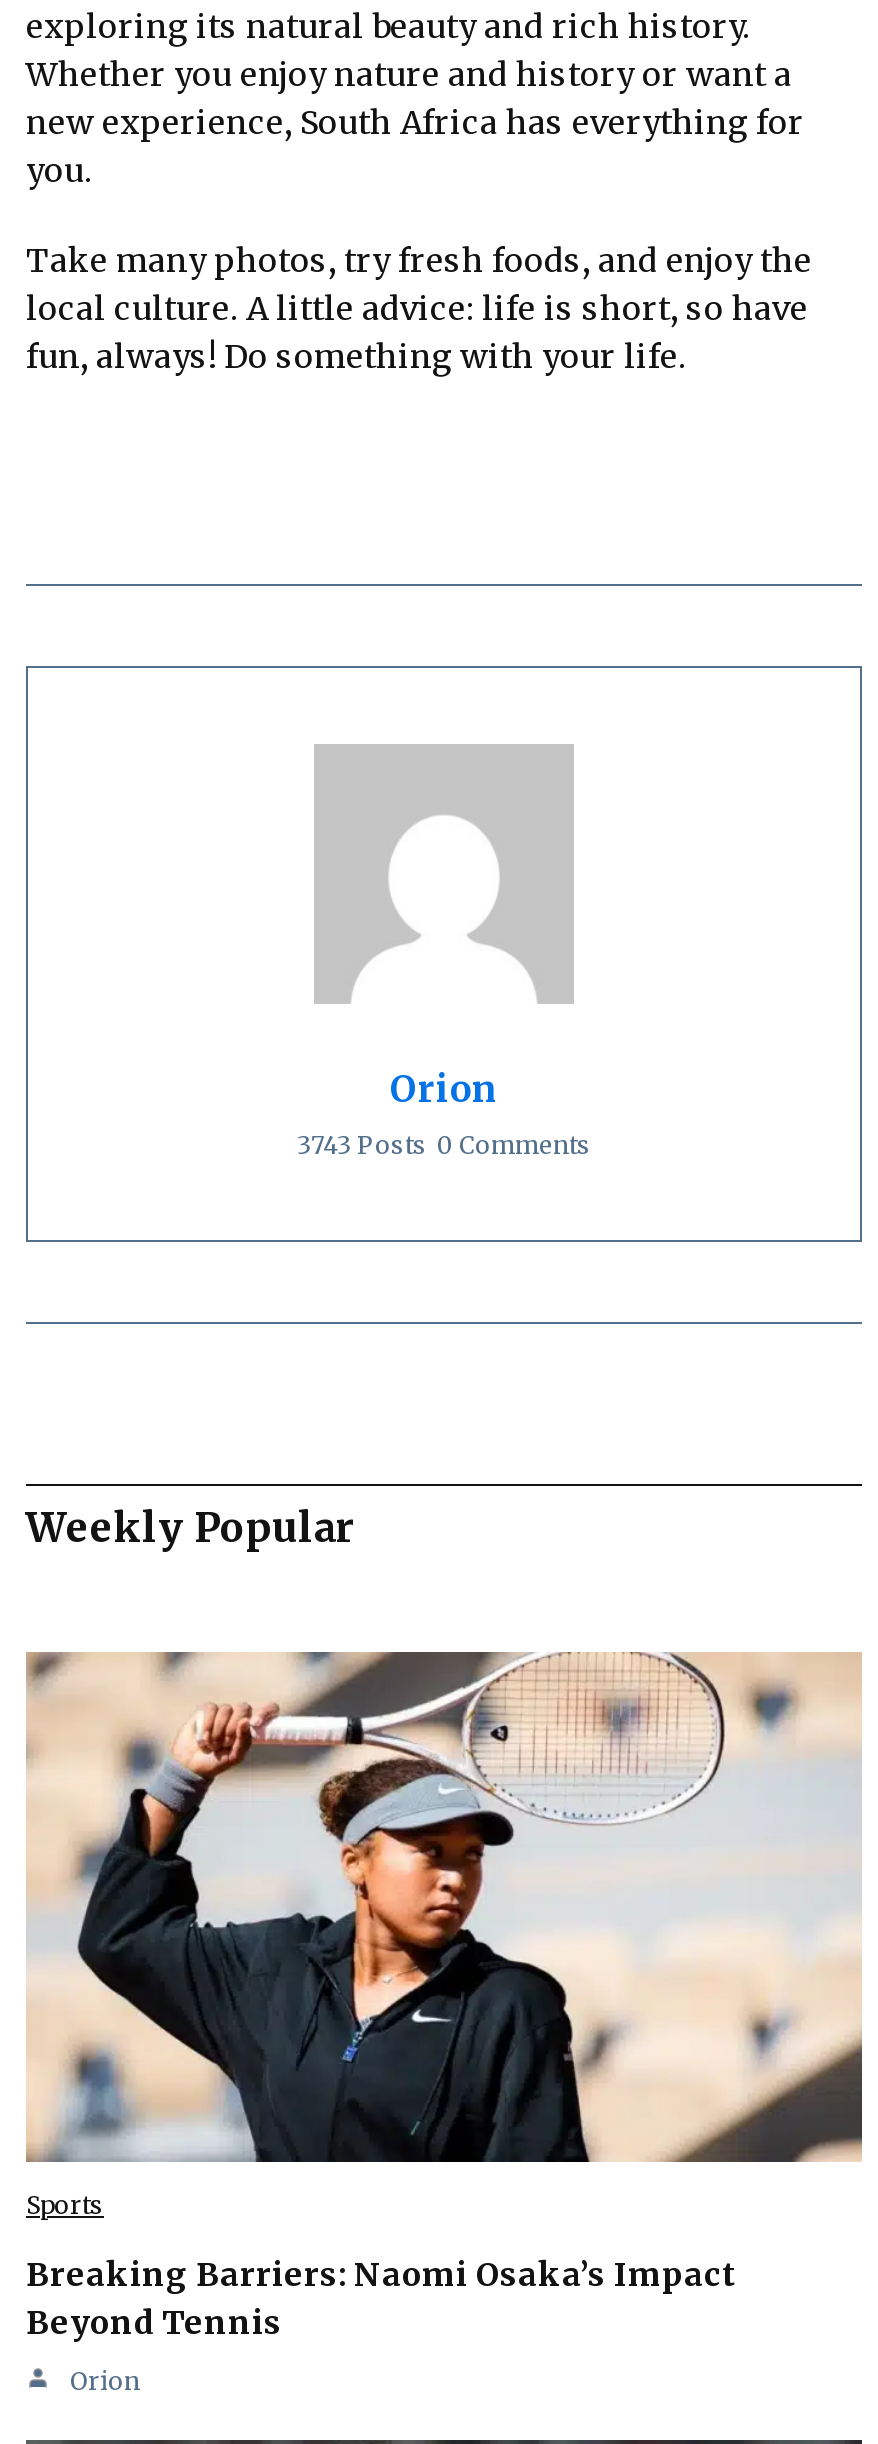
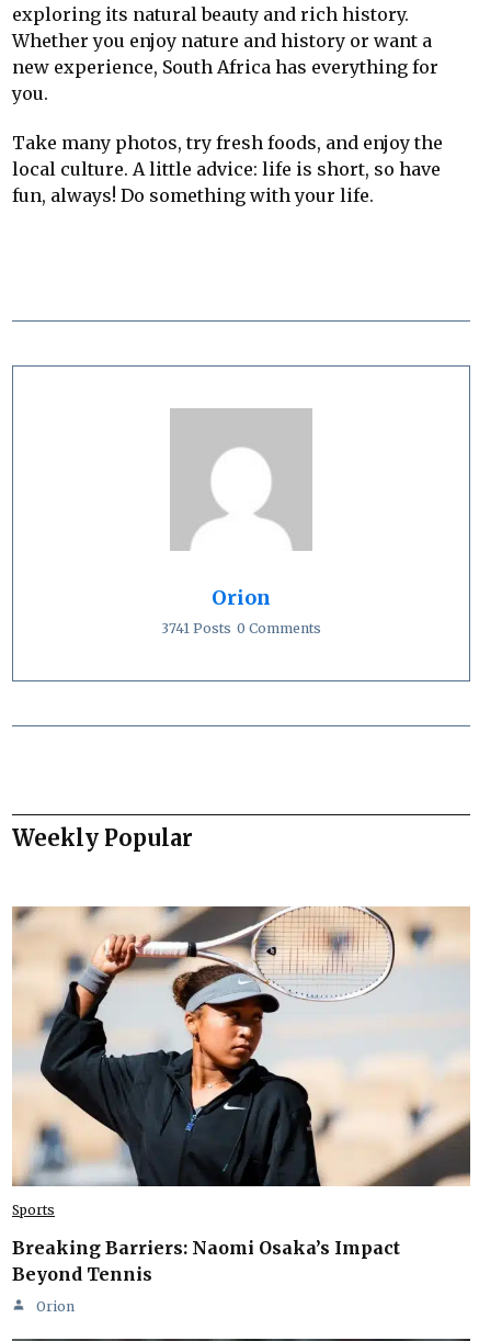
- 3743 Posts 0 Comments
+ 3741 Posts 0 Comments
